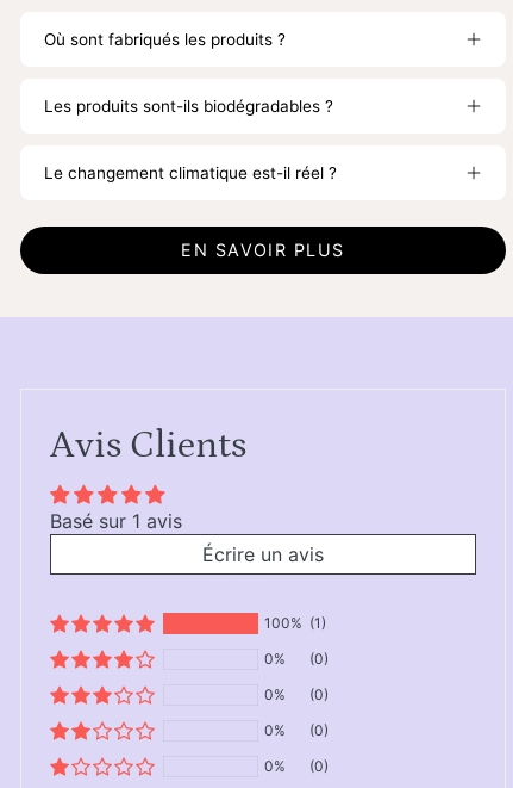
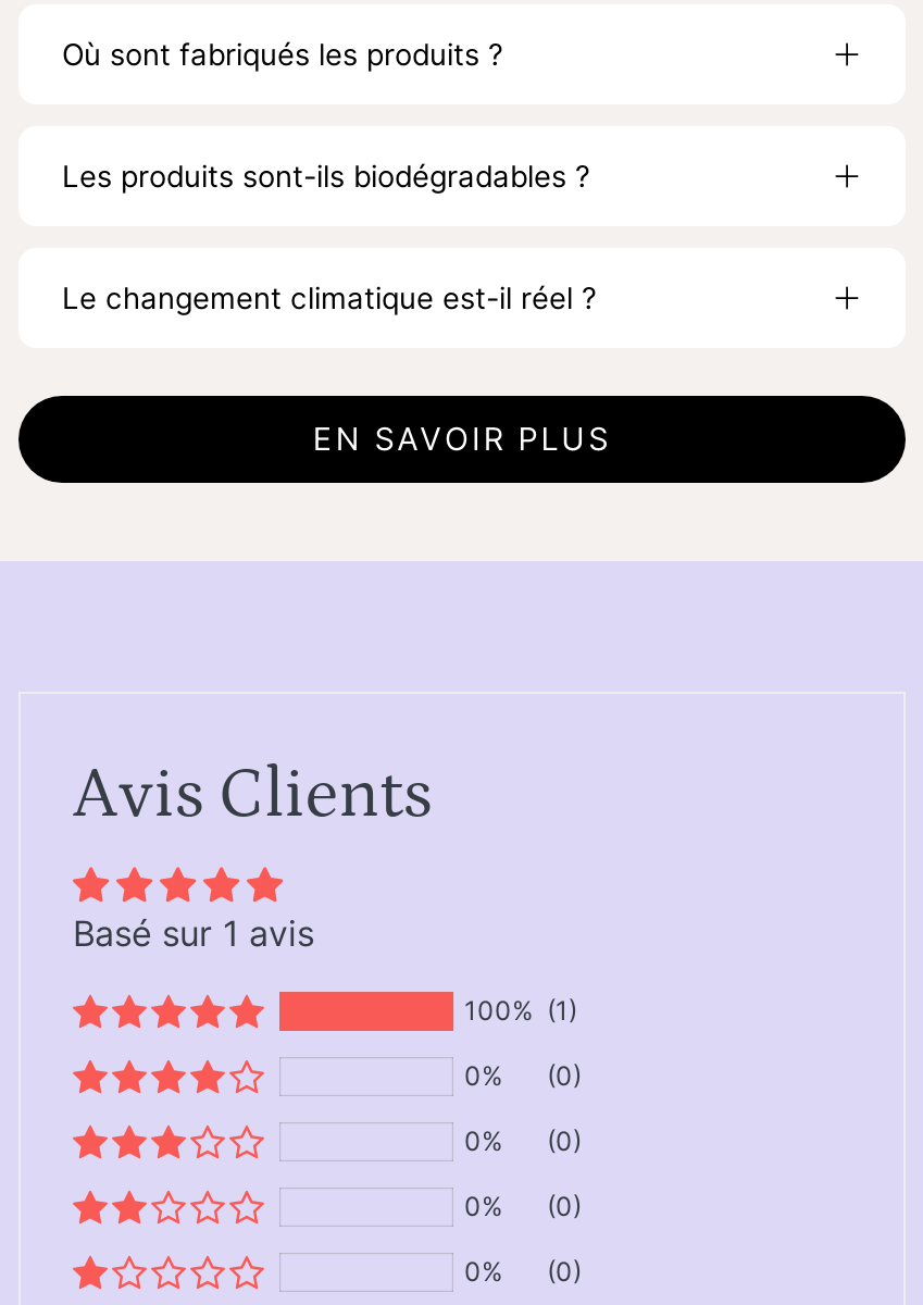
- Écrire un avis
